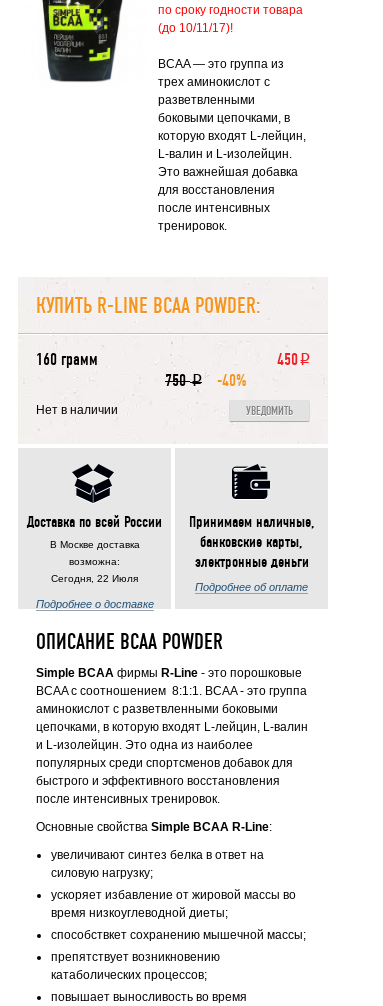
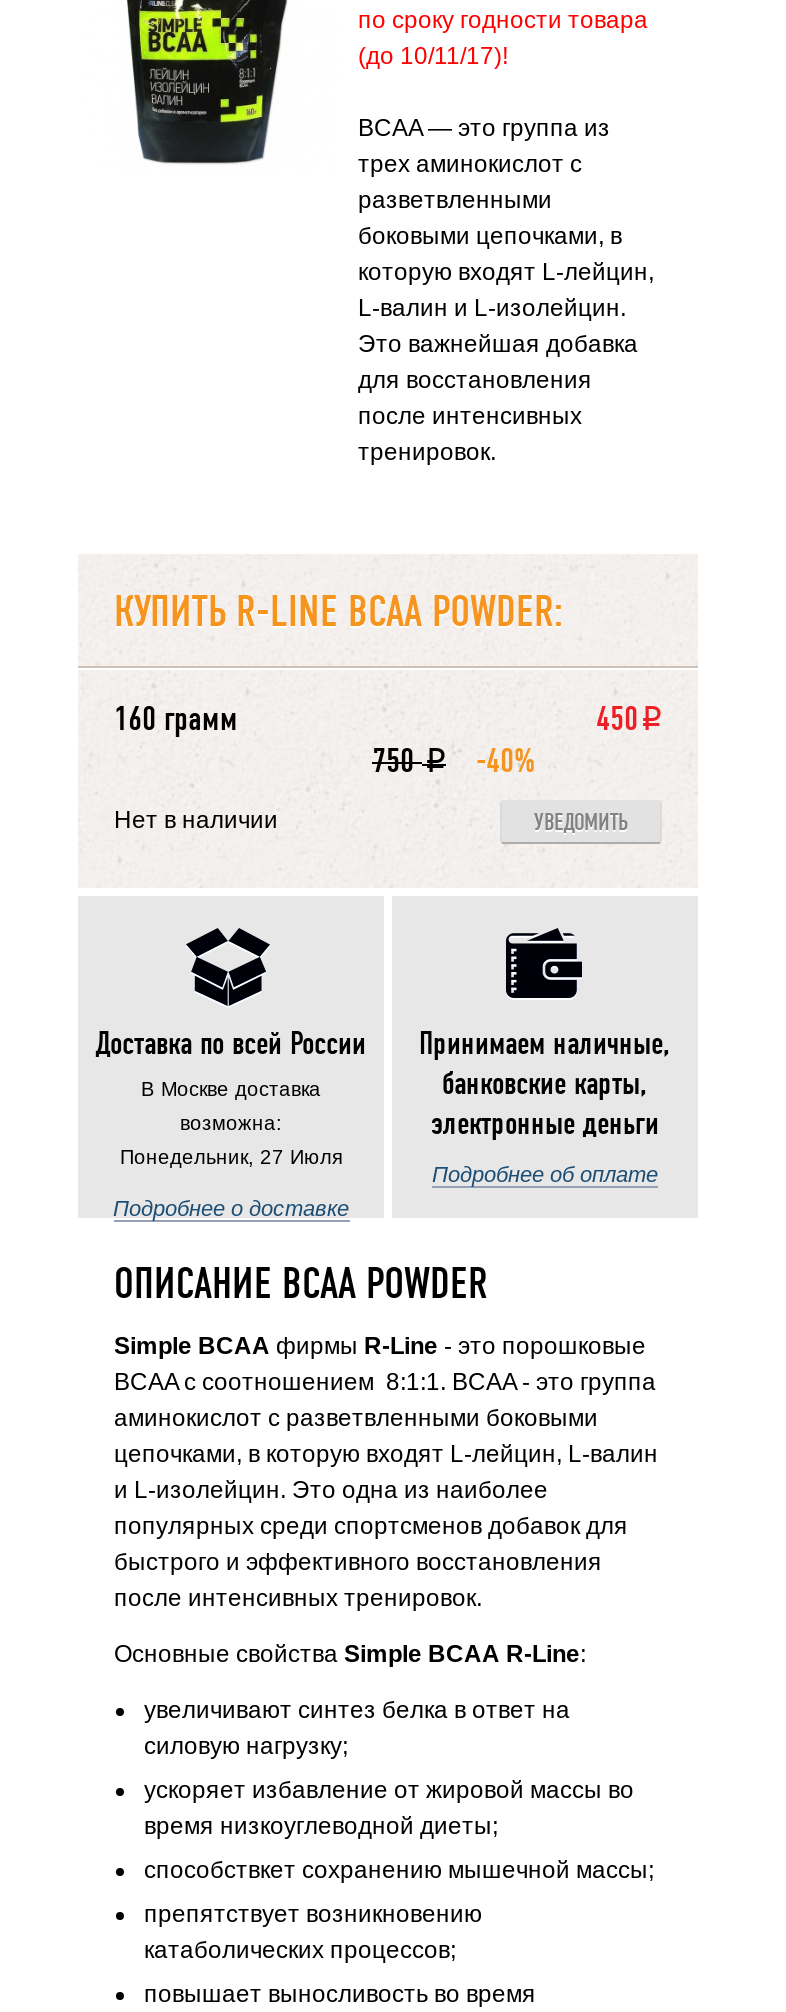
- Сегодня, 22 Июля
+ Понедельник, 27 Июля
